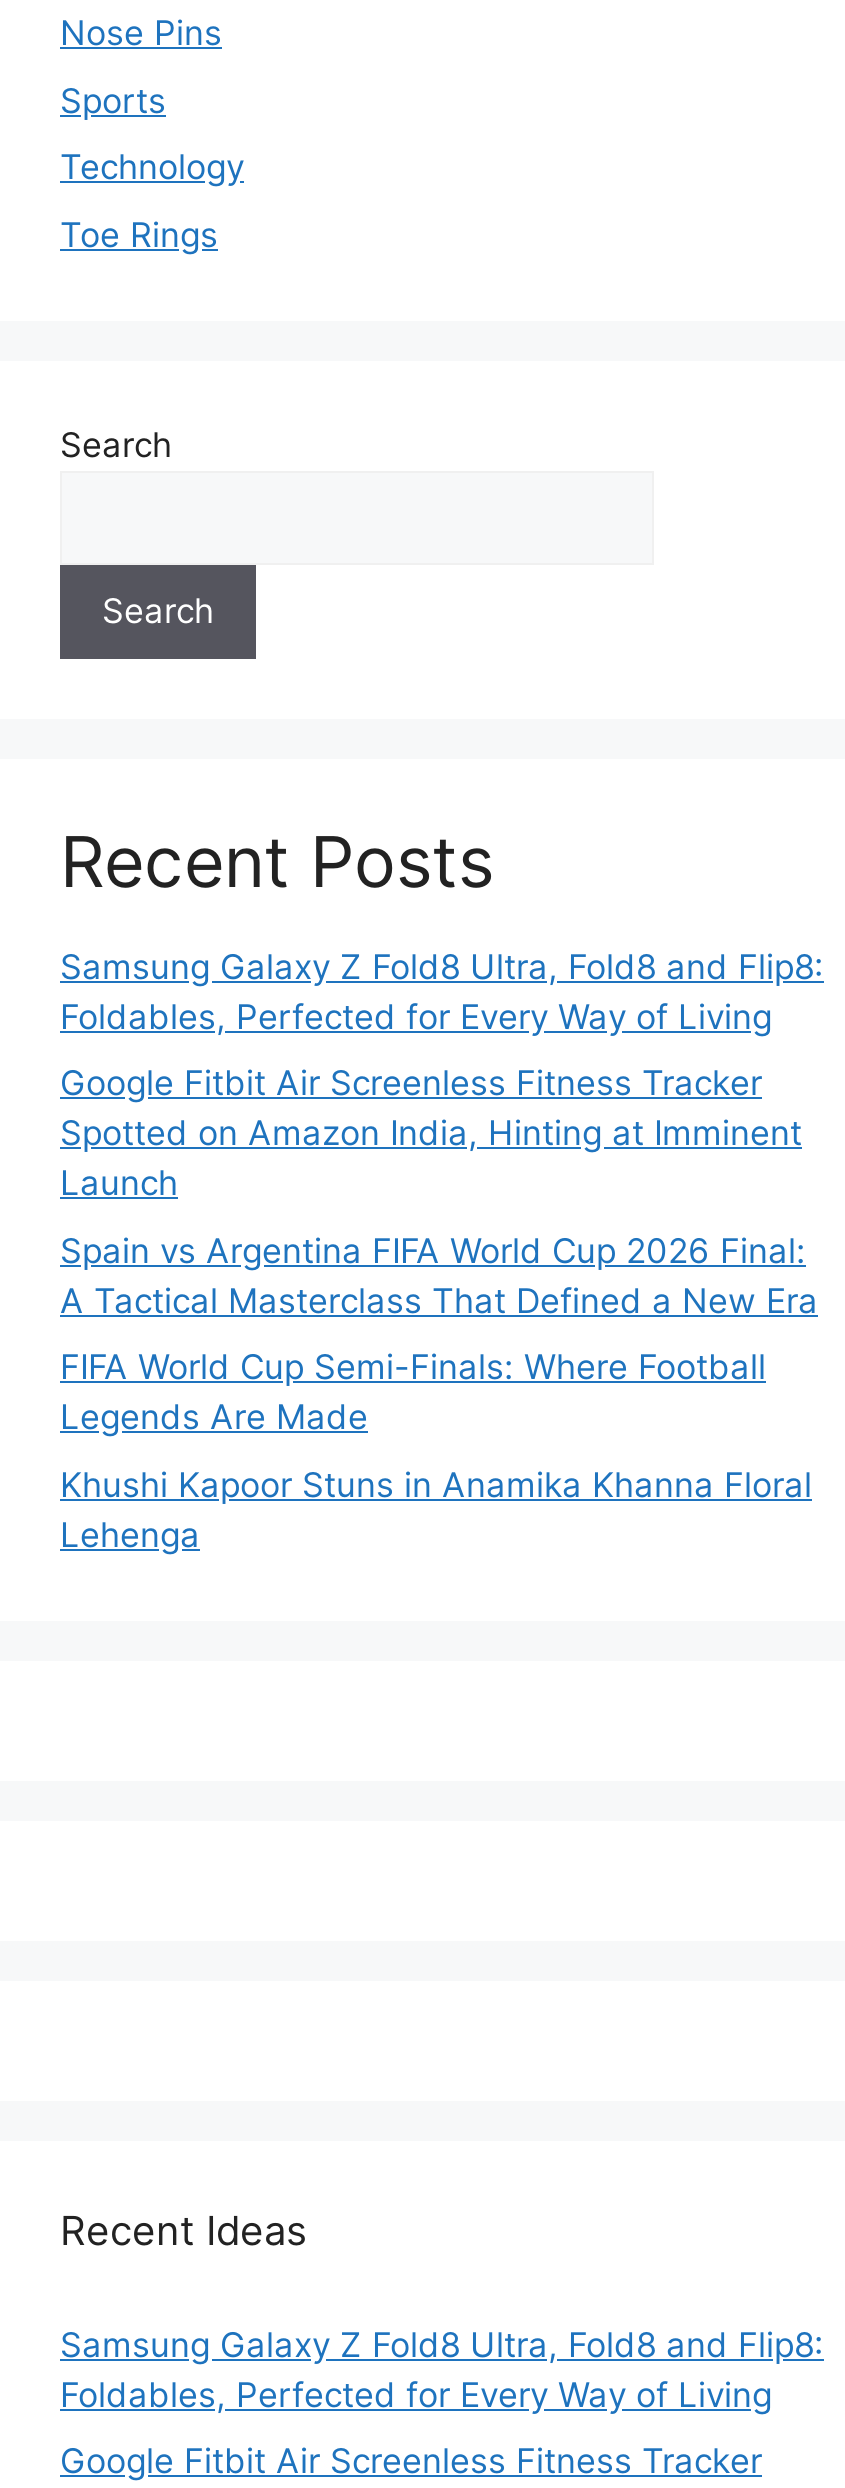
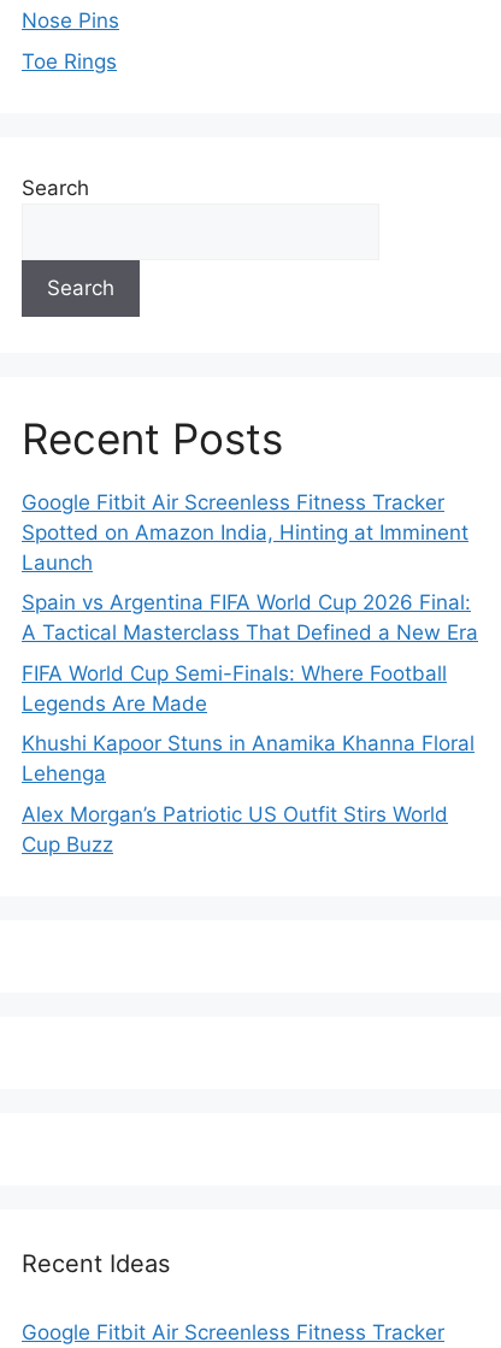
- Sports
- Technology

- Samsung Galaxy Z Fold8 Ultra, Fold8 and Flip8:
- Foldables, Perfected for Every Way of Living

+ Alex Morgan’s Patriotic US Outfit Stirs World
+ Cup Buzz

- Samsung Galaxy Z Fold8 Ultra, Fold8 and Flip8:
- Foldables, Perfected for Every Way of Living
